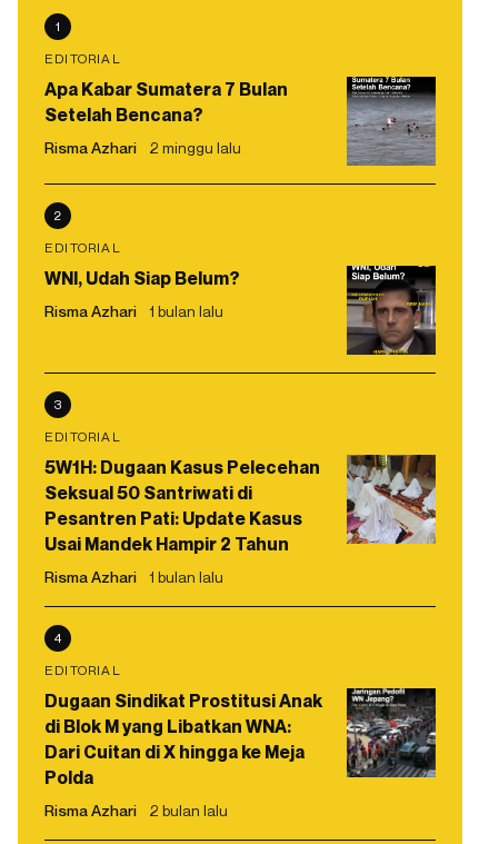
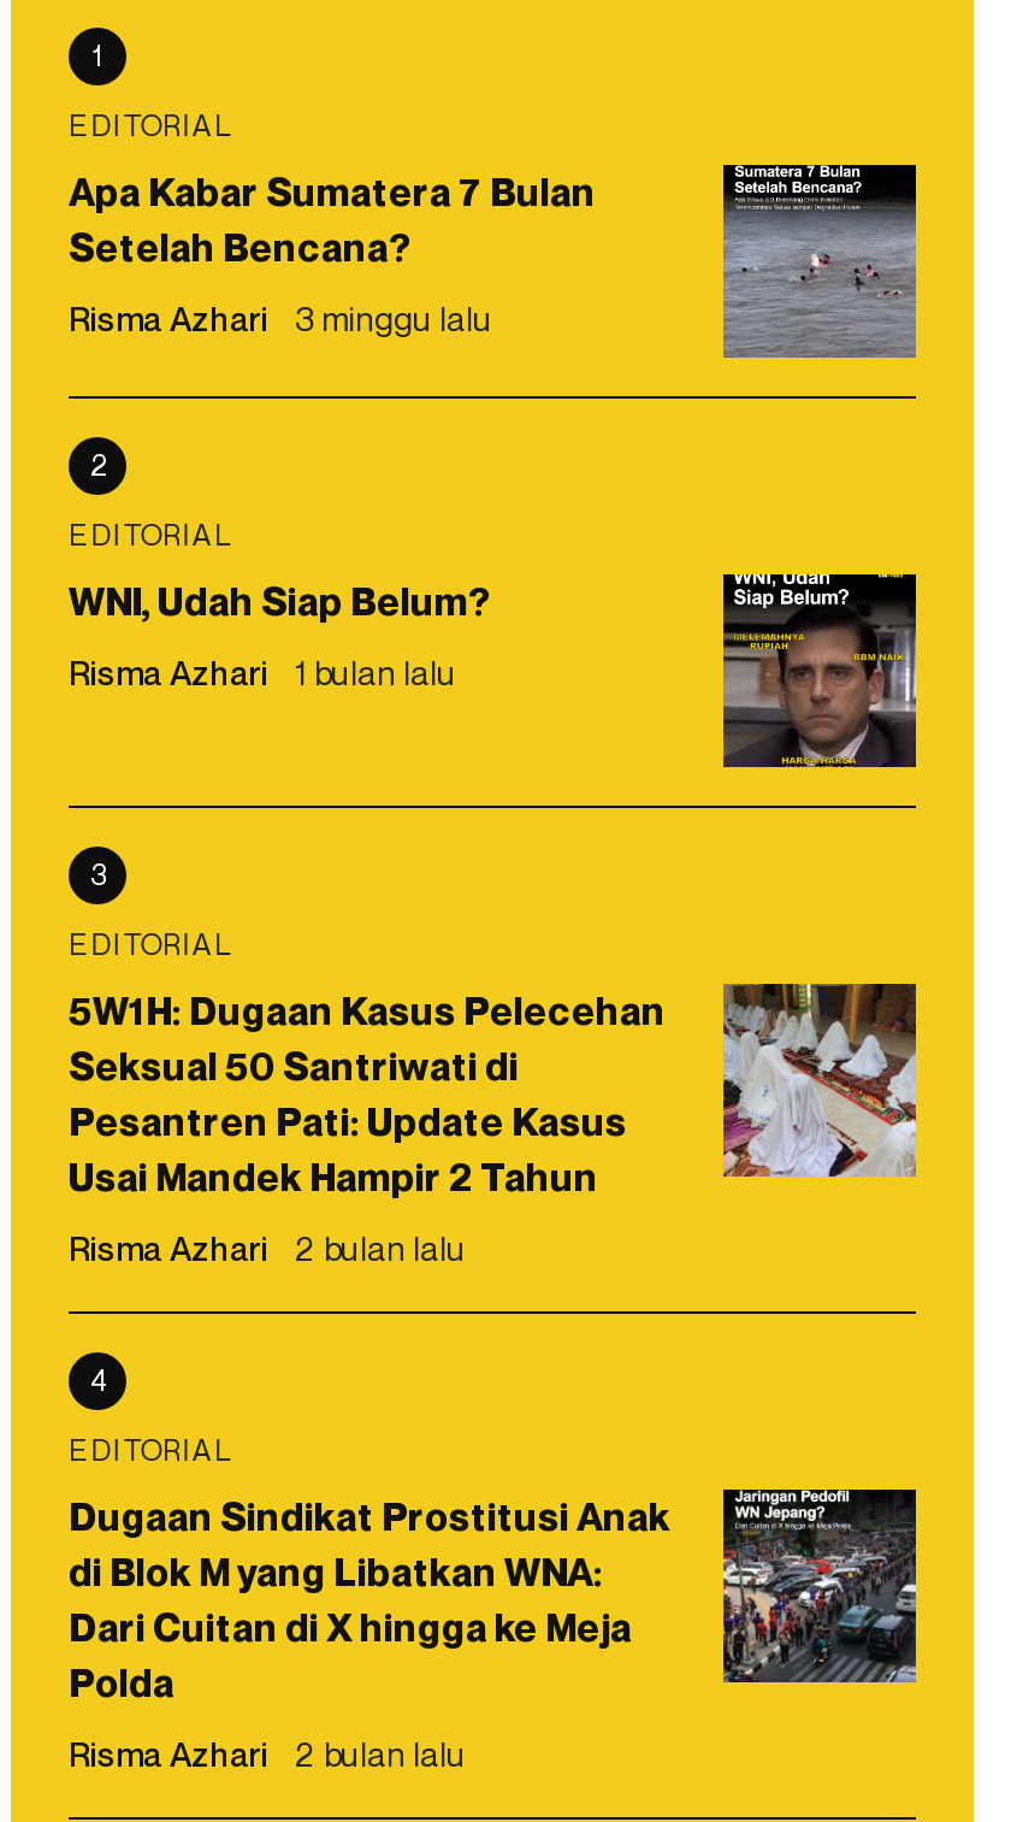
- Risma Azhari 2 minggu lalu
+ Risma Azhari 3 minggu lalu

- Risma Azhari 1 bulan lalu
+ Risma Azhari 2 bulan lalu
